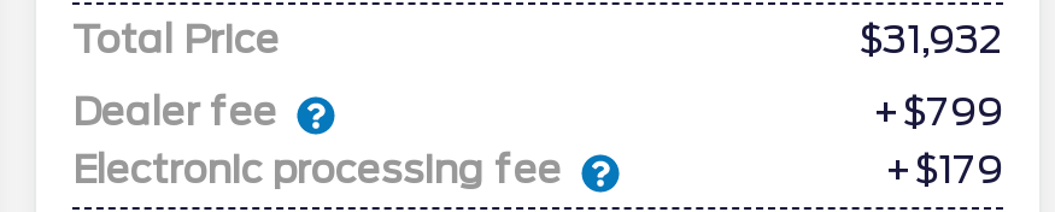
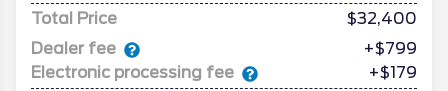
- $31,932
+ $32,400
